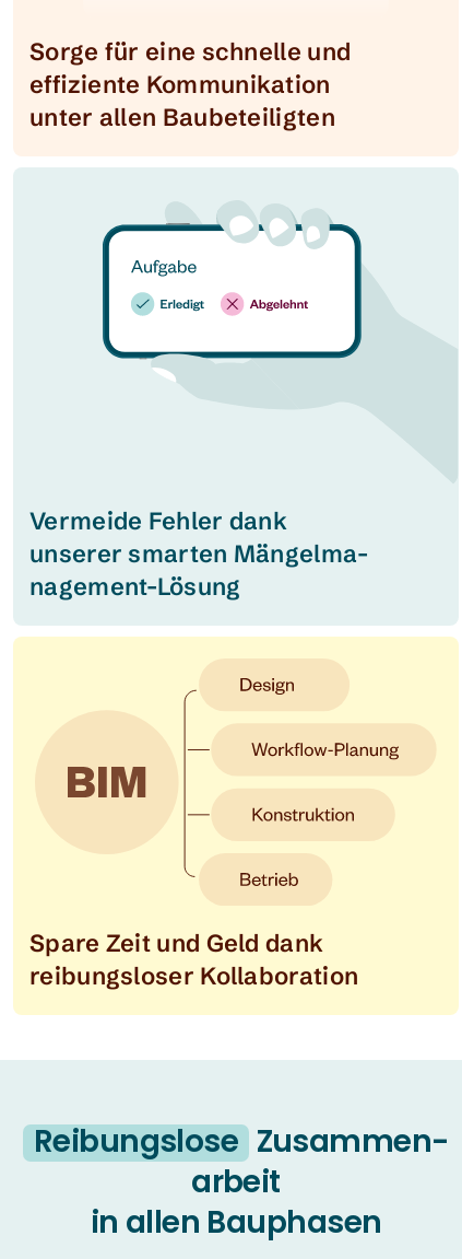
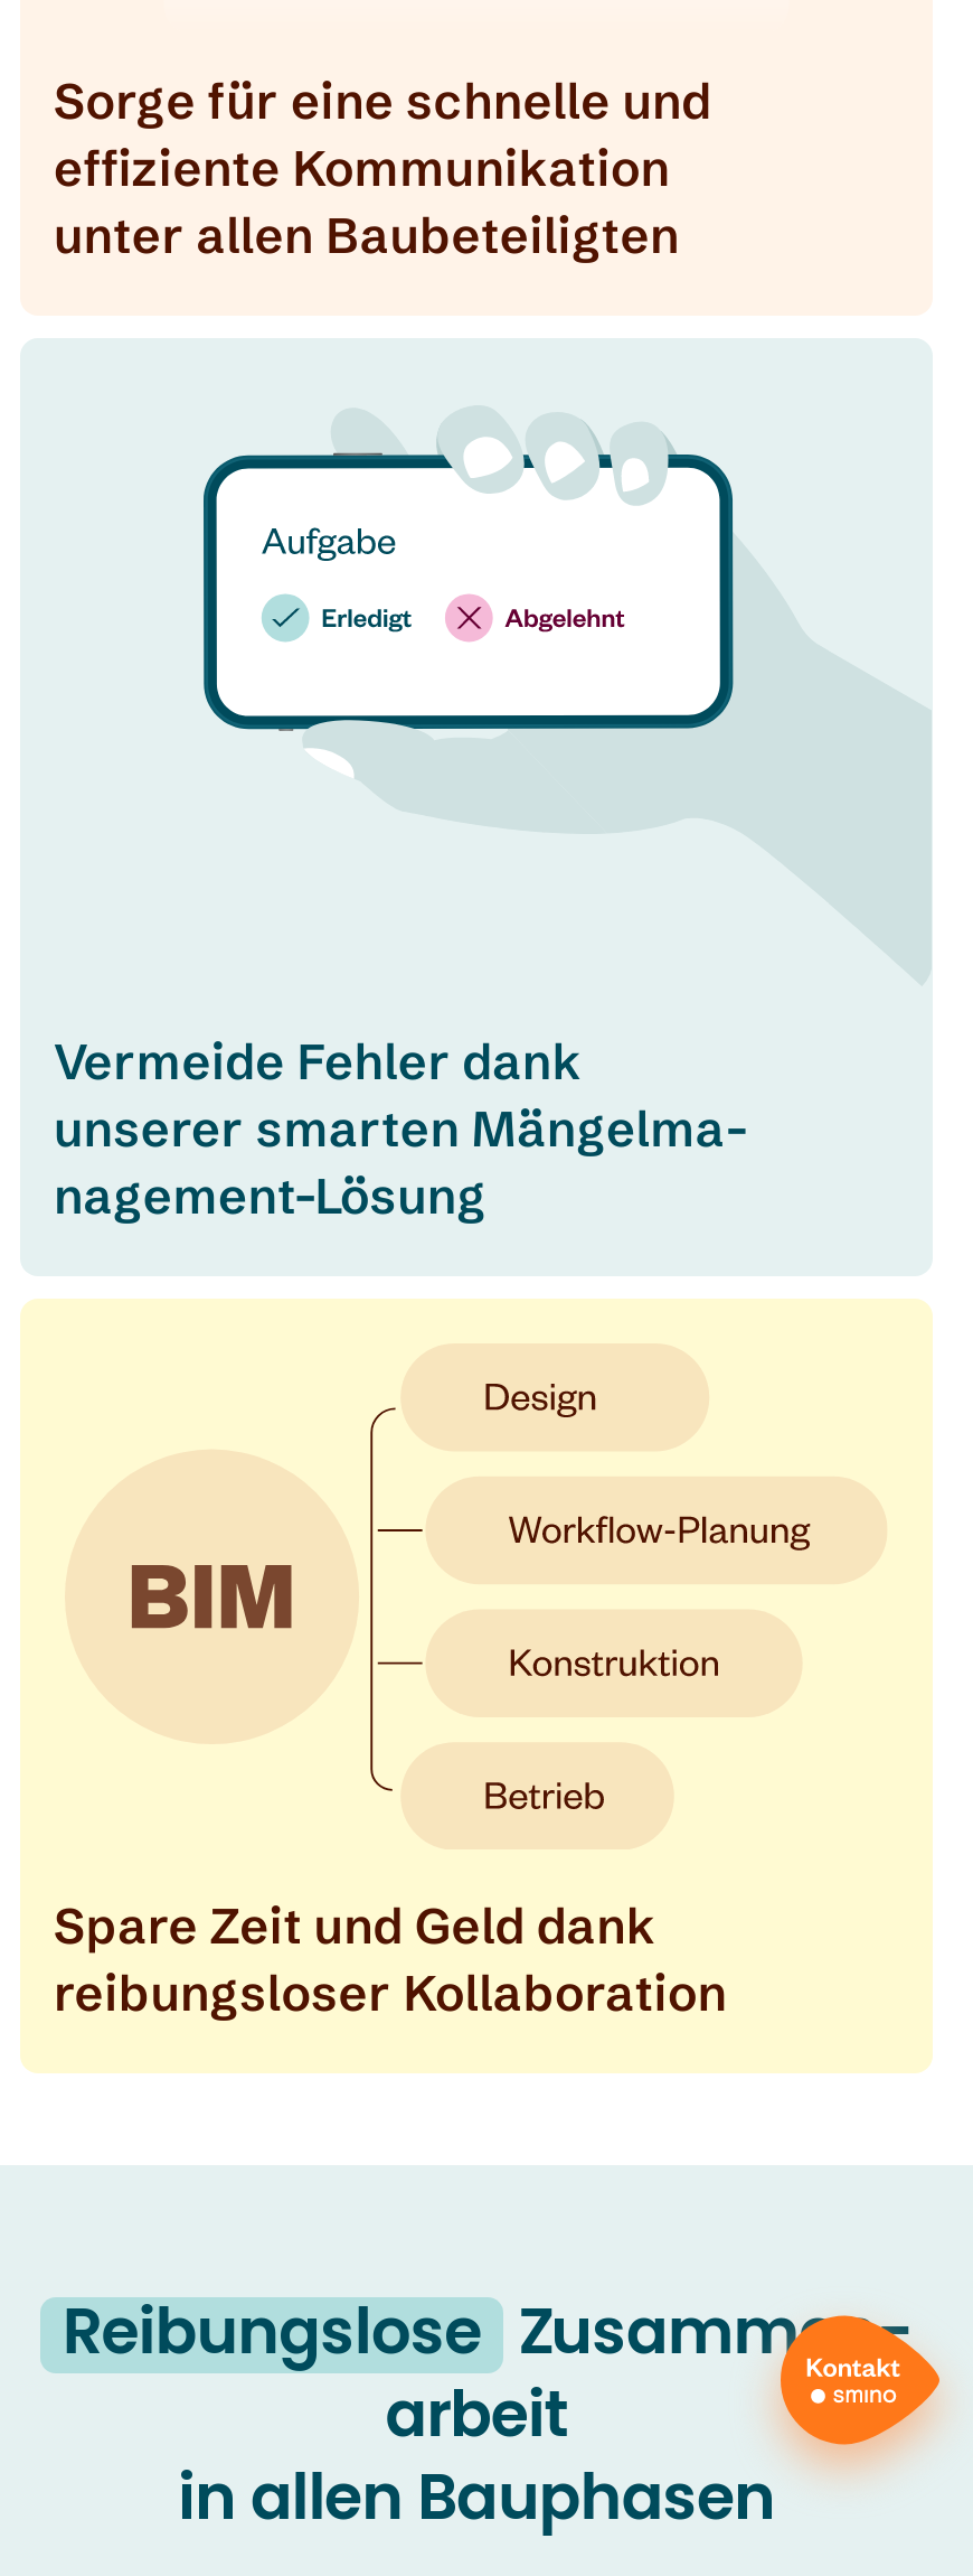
+ [image]
